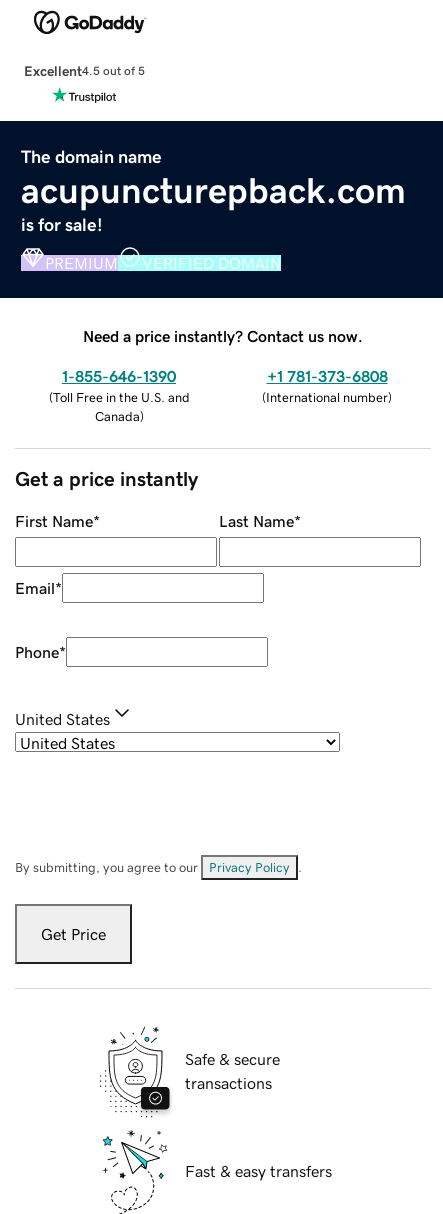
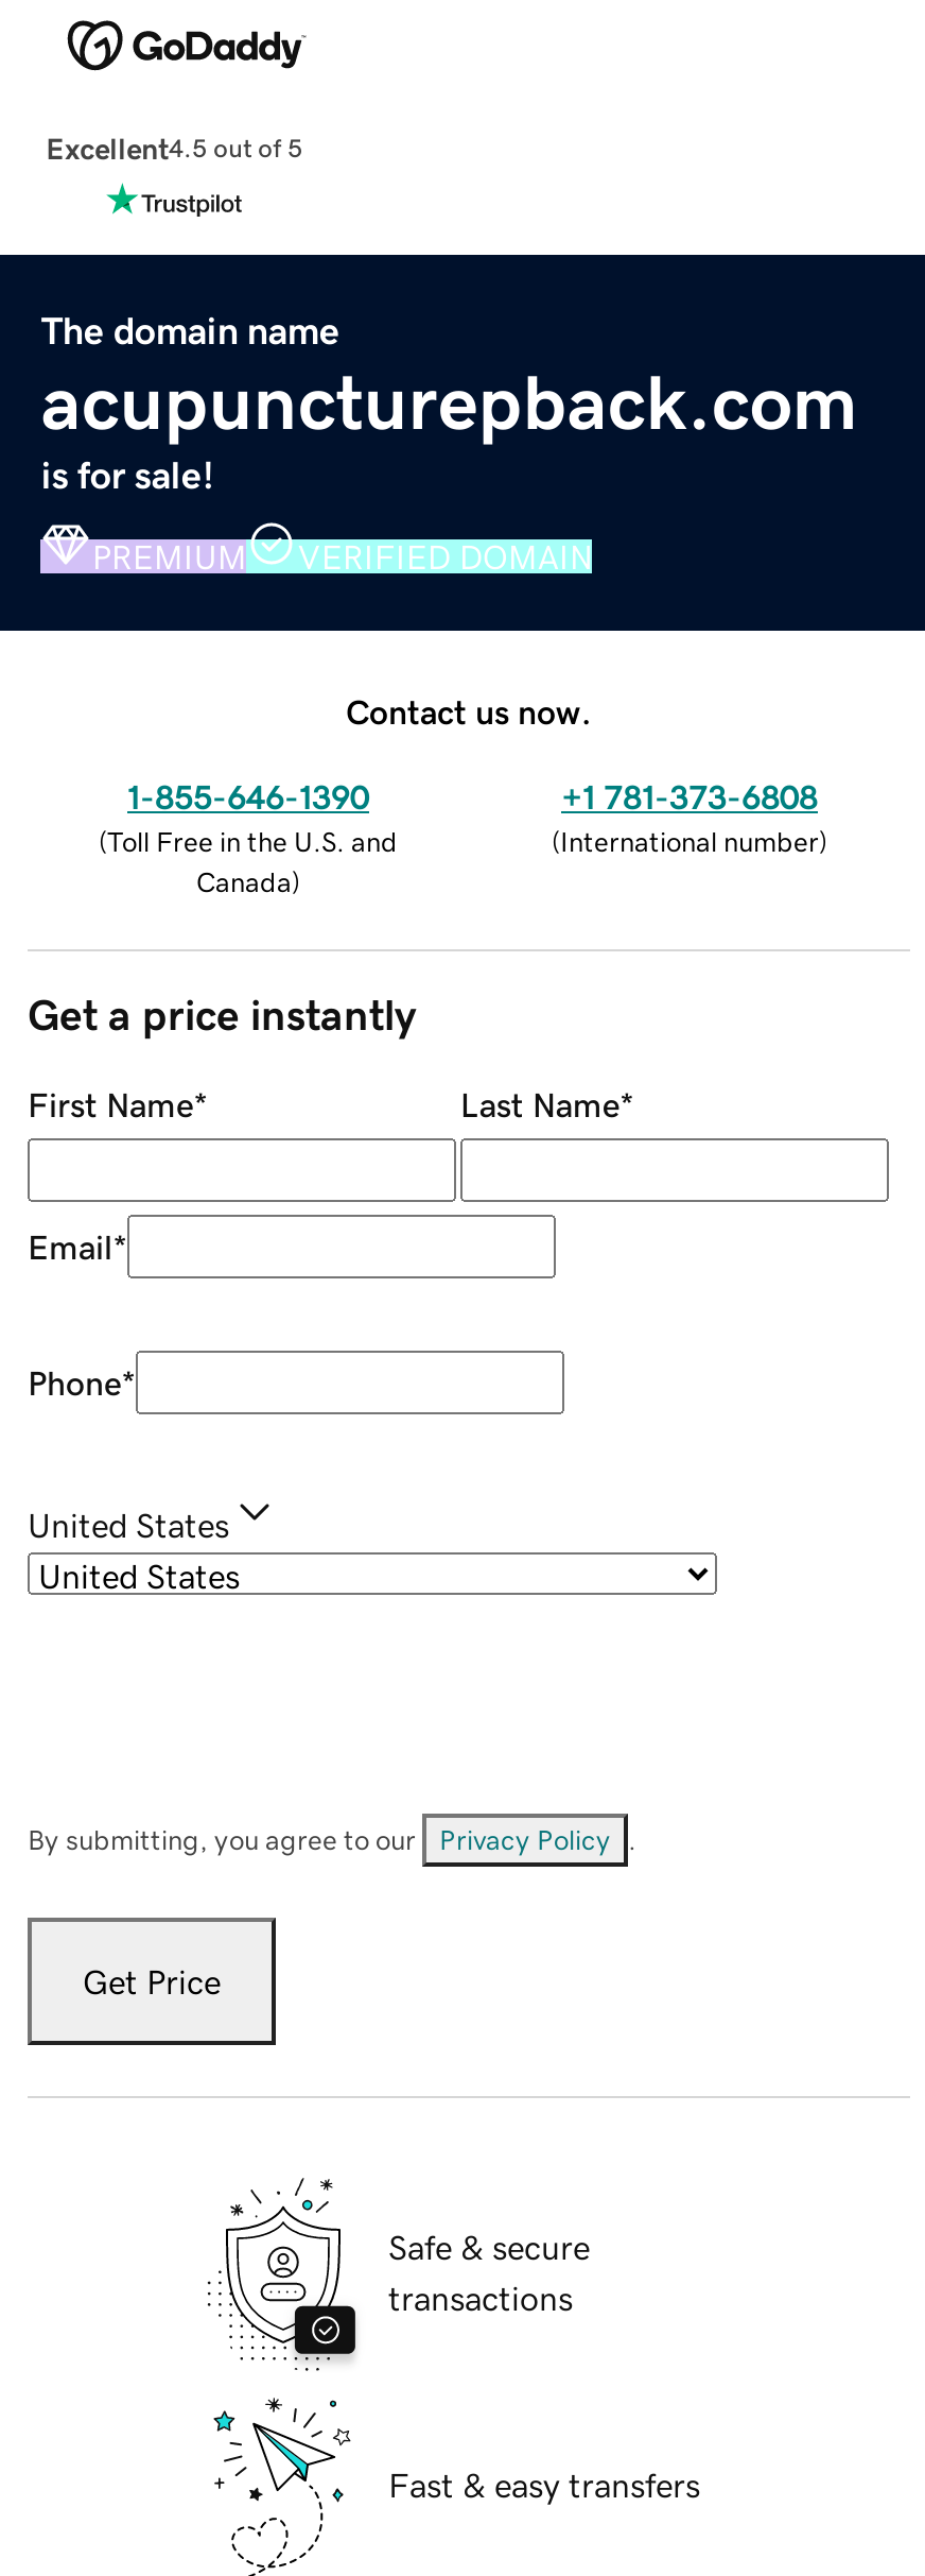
- Need a price instantly? Contact us now.
+ Contact us now.
